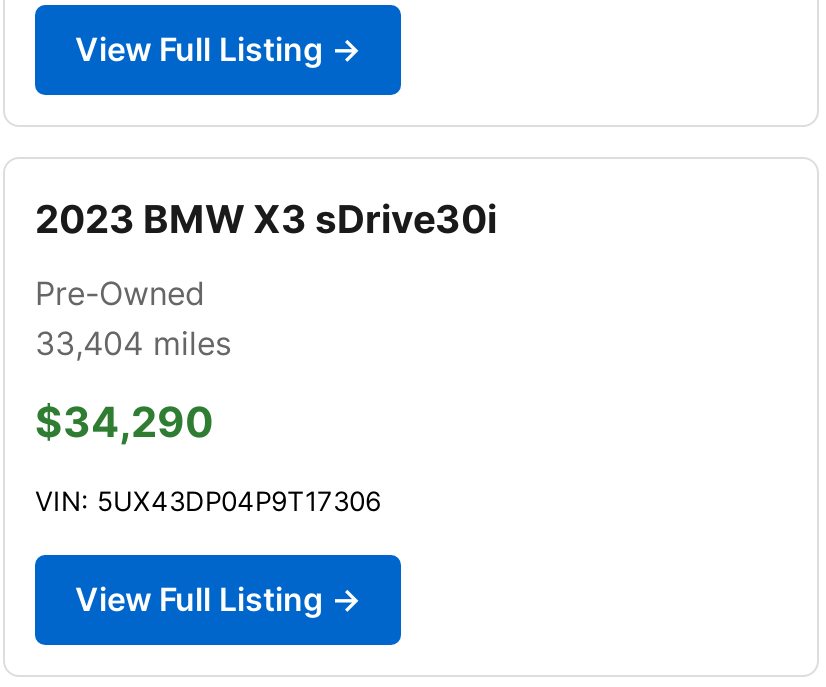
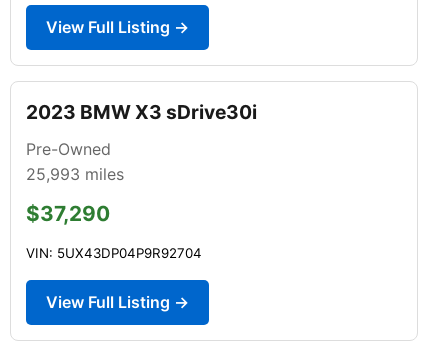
- 33,404 miles
+ 25,993 miles

- $34,290
+ $37,290

- VIN: 5UX43DP04P9T17306
+ VIN: 5UX43DP04P9R92704
